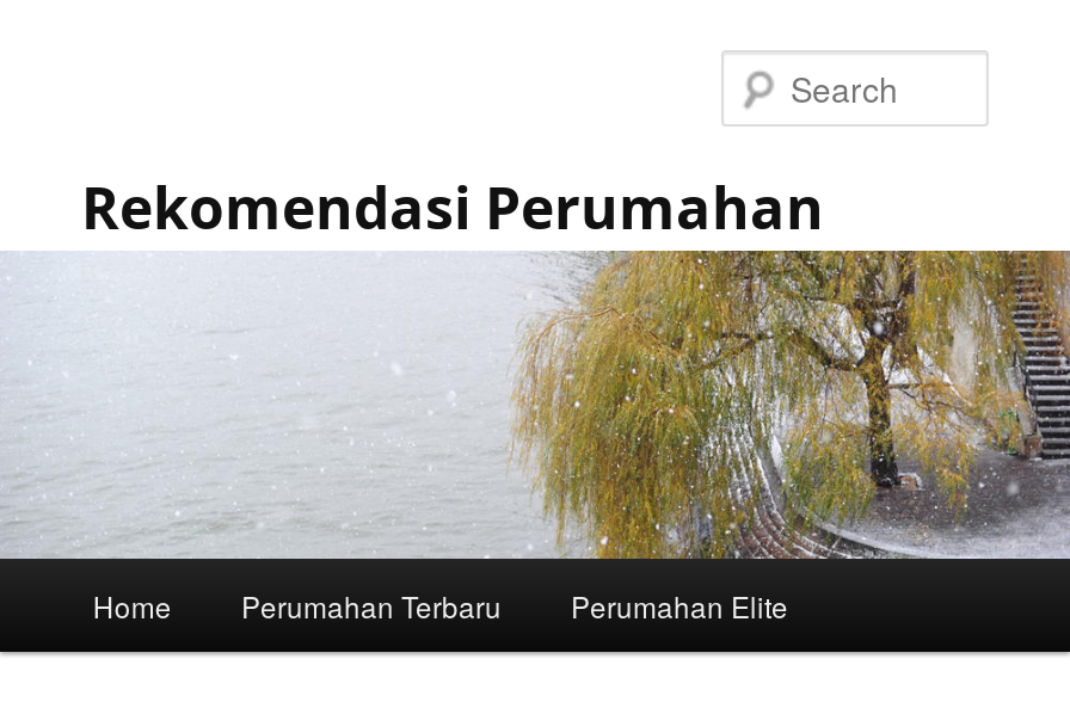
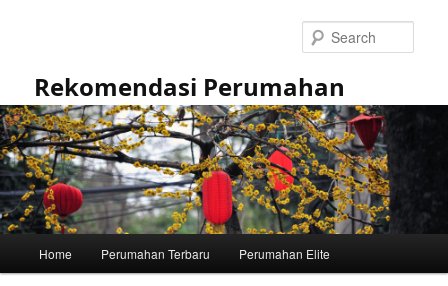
- [image]
+ [image]
